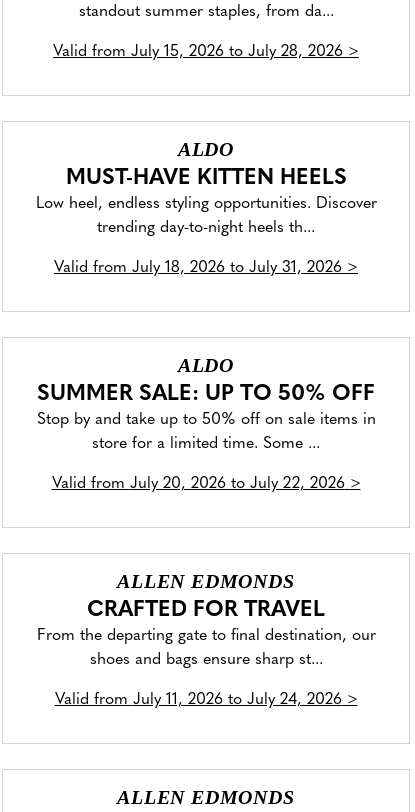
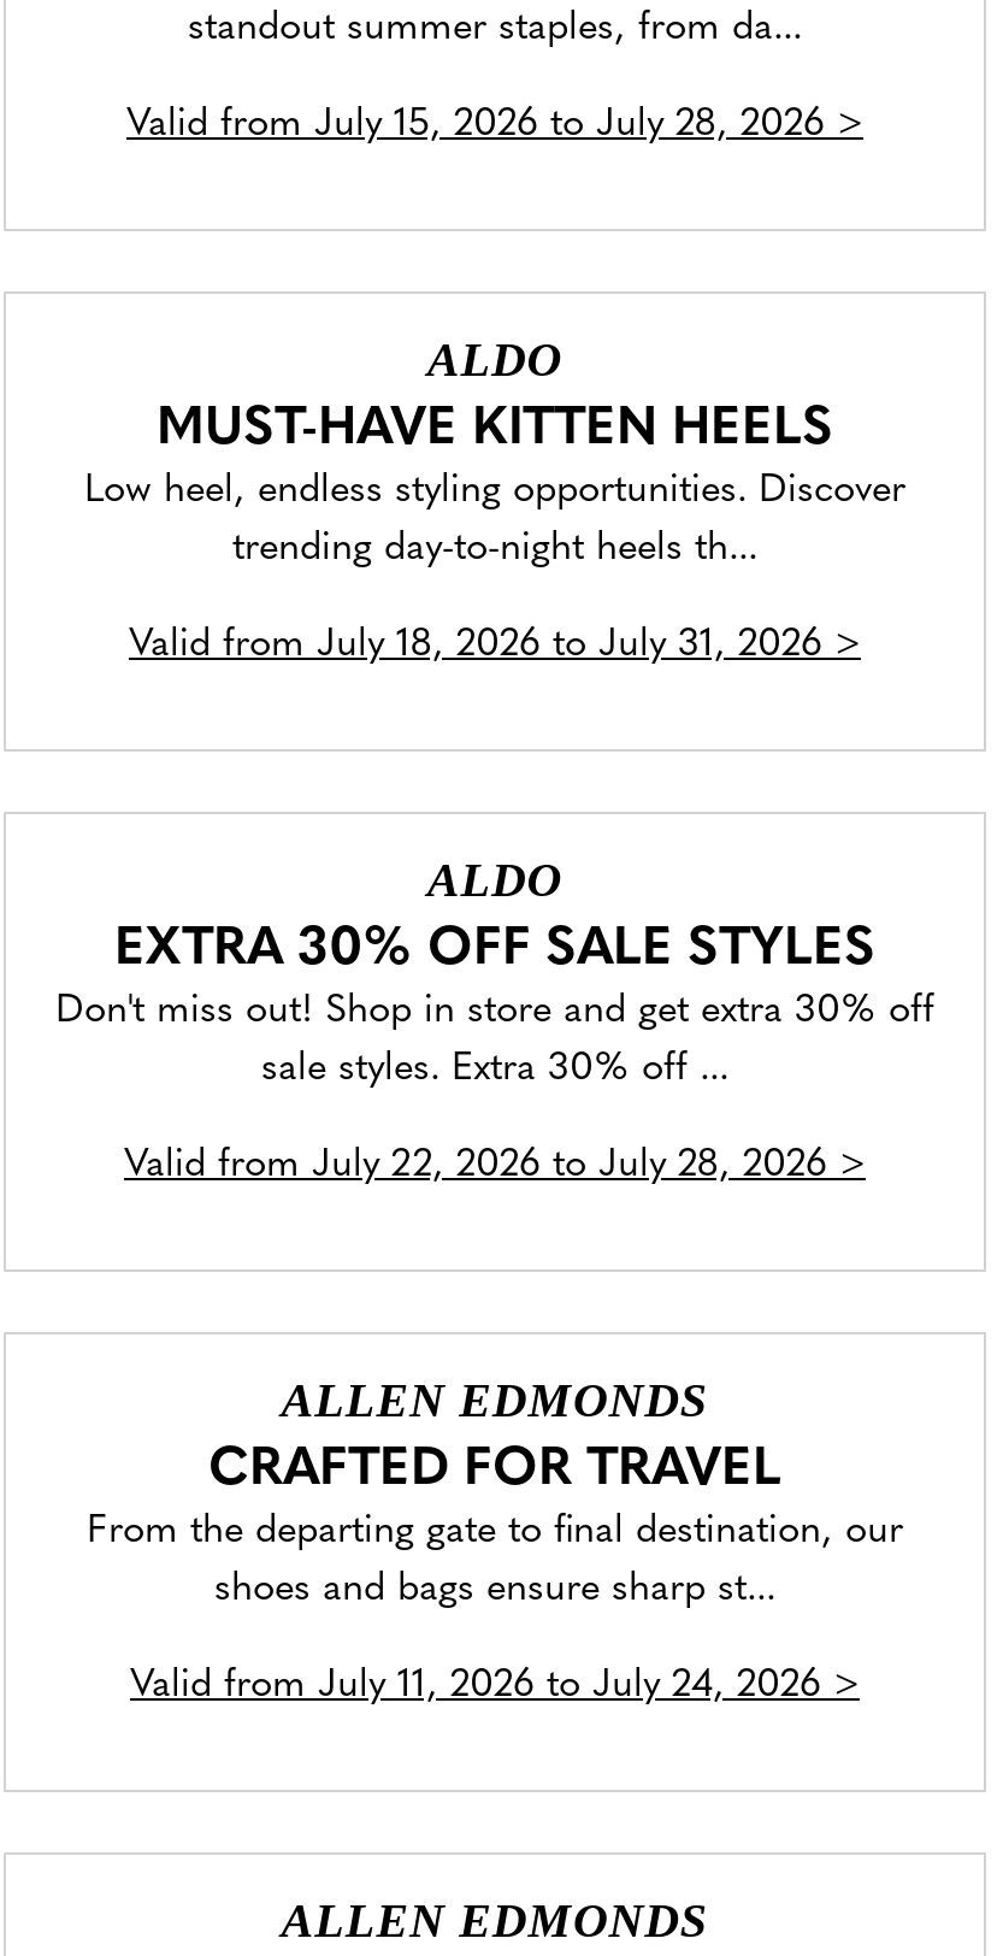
- SUMMER SALE: UP TO 50% OFF
- Stop by and take up to 50% off on sale items in
+ EXTRA 30% OFF SALE STYLES
+ Don't miss out! Shop in store and get extra 30% off

- store for a limited time. Some ...
+ sale styles. Extra 30% off ...

- Valid from July 20, 2026 to July 22, 2026 >
+ Valid from July 22, 2026 to July 28, 2026 >
